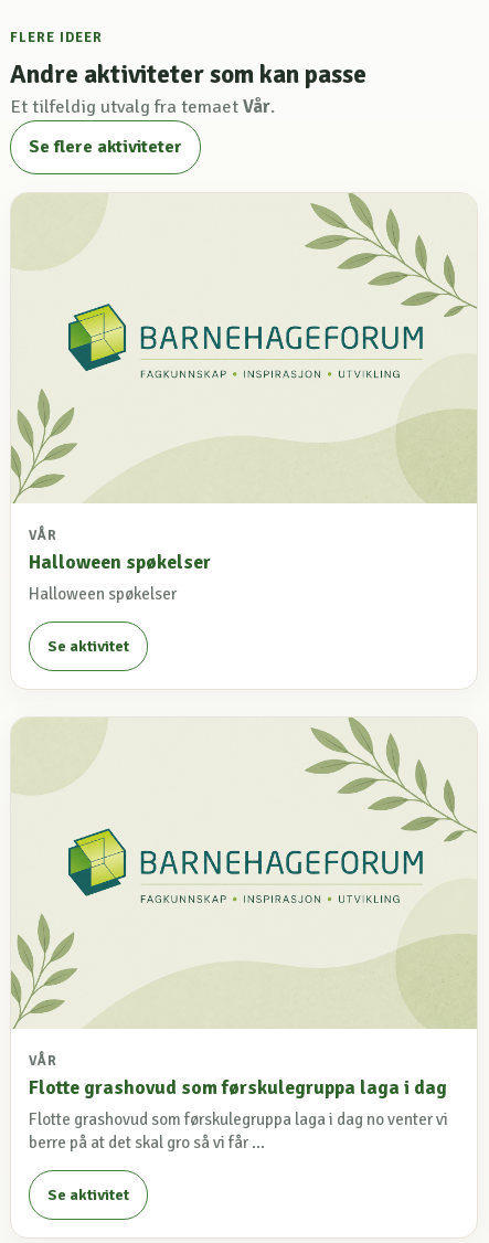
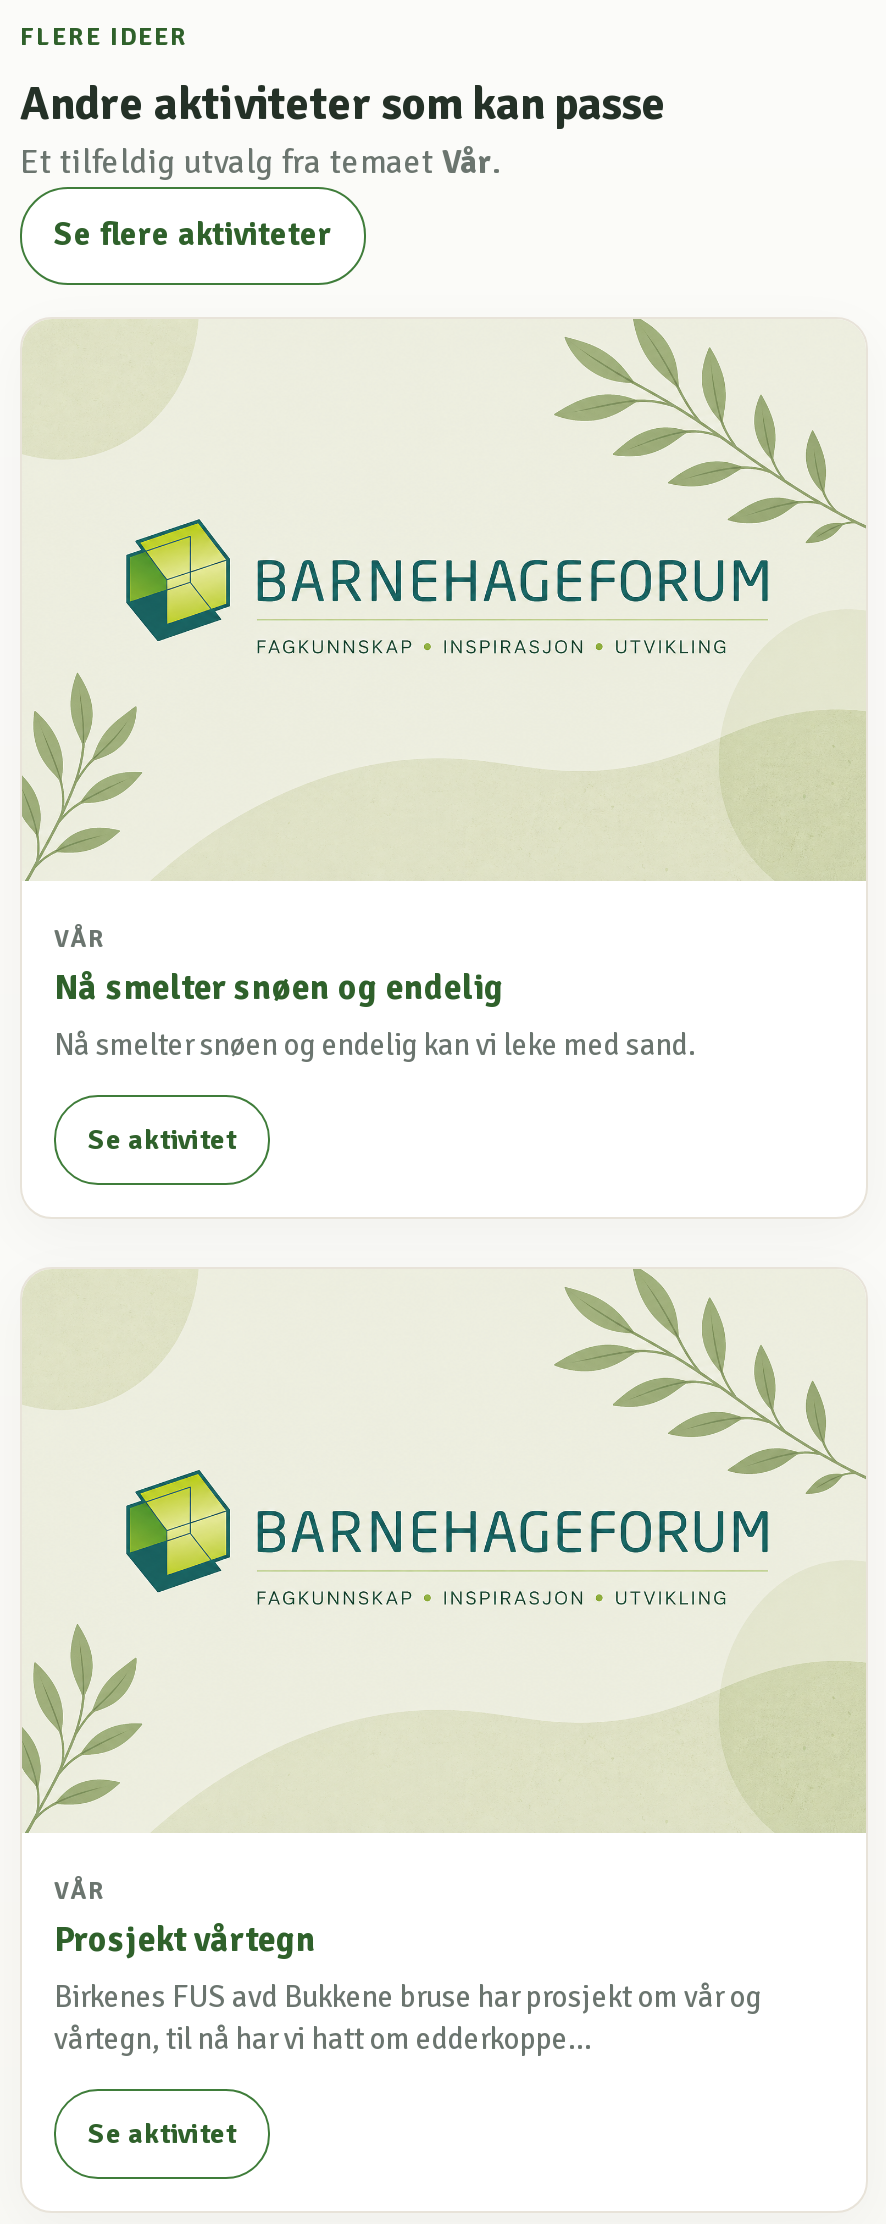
- Halloween spøkelser
- Halloween spøkelser
+ Nå smelter snøen og endelig
+ Nå smelter snøen og endelig kan vi leke med sand.

- Flotte grashovud som førskulegruppa laga i dag
- Flotte grashovud som førskulegruppa laga i dag no venter vi
- berre på at det skal gro så vi får ...
+ Prosjekt vårtegn
+ Birkenes FUS avd Bukkene bruse har prosjekt om vår og
+ vårtegn, til nå har vi hatt om edderkoppe...
